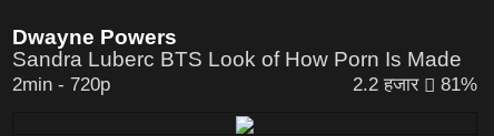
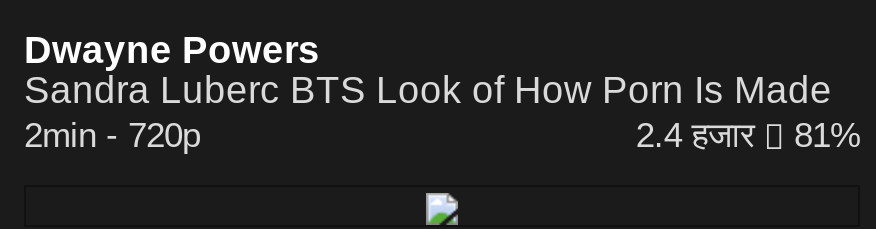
- 2.2 हजार 81%
+ 2.4 हजार 81%
